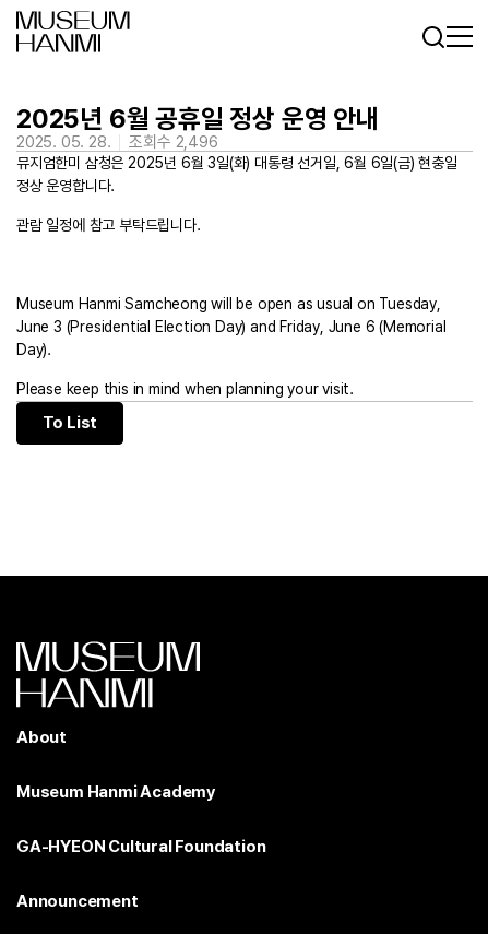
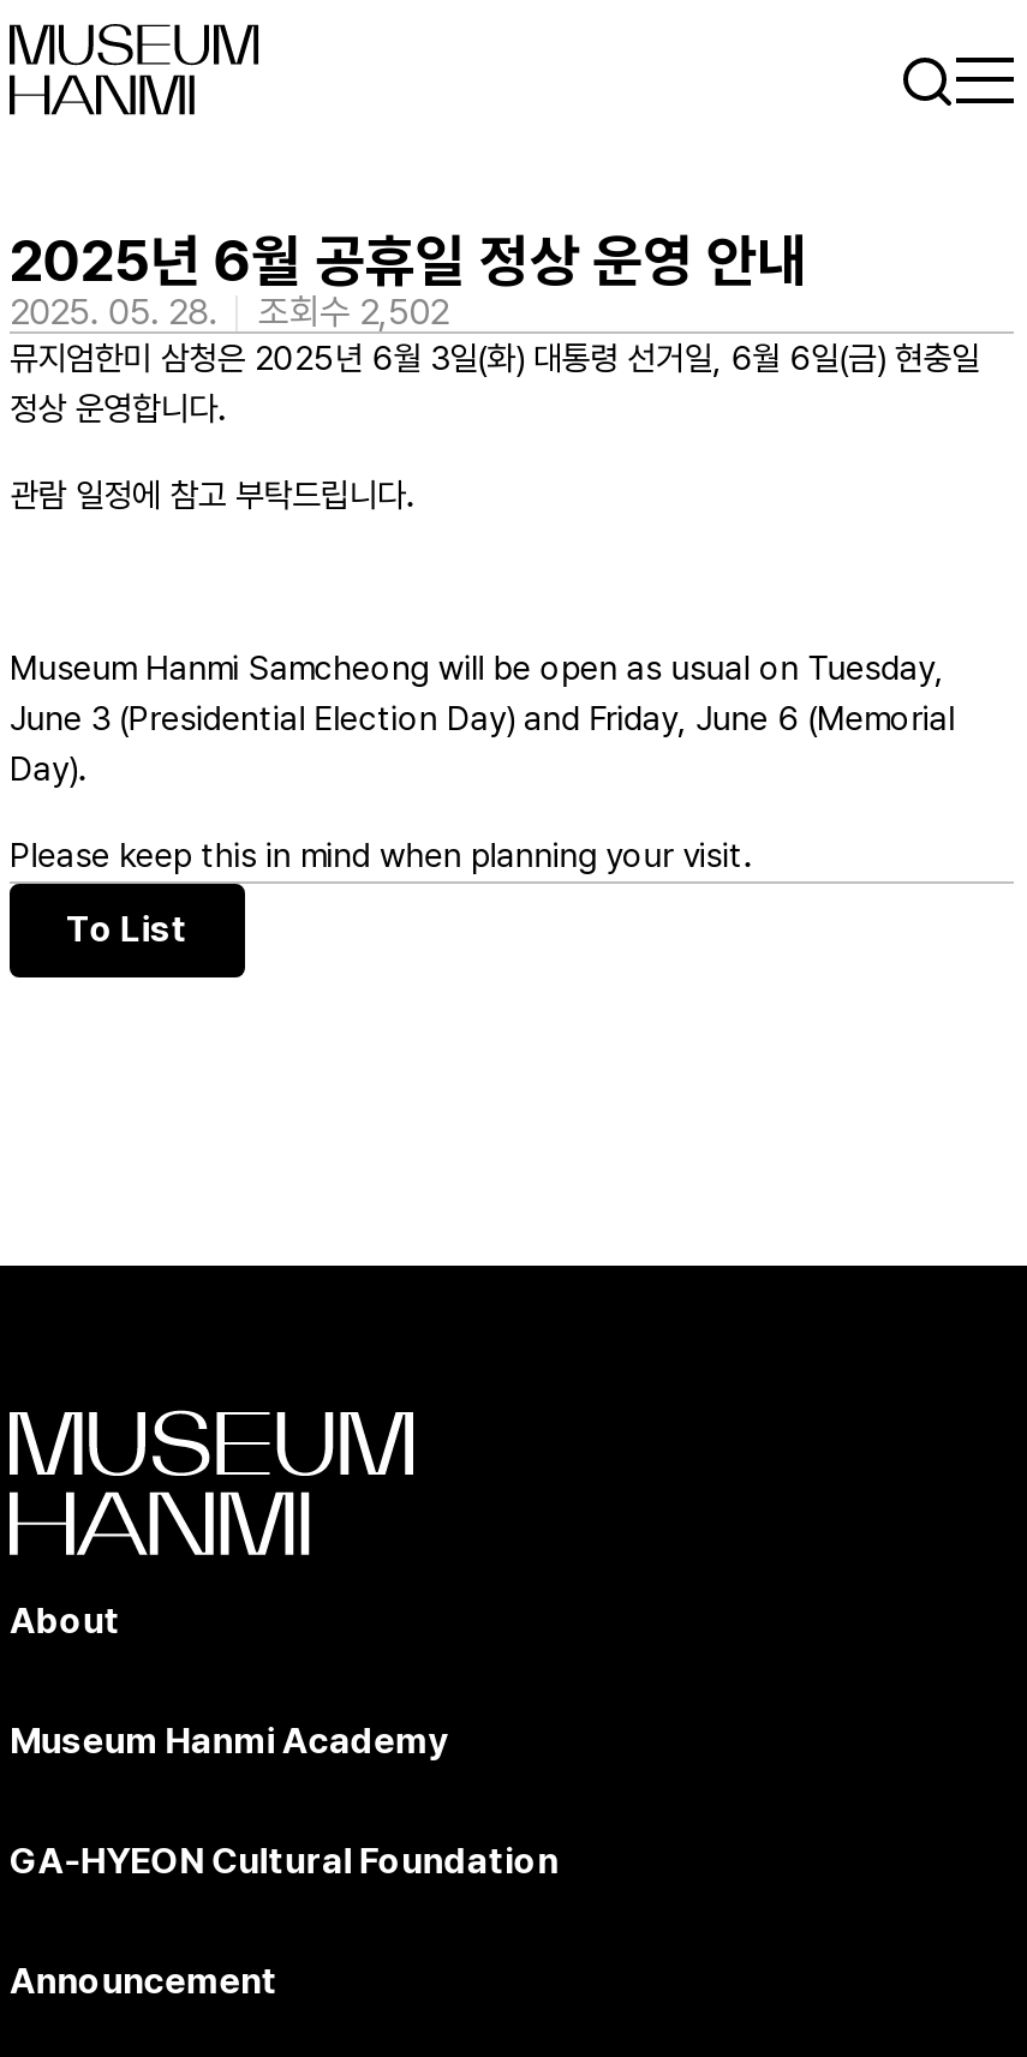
- 2025. 05. 28. 조회수 2,496
+ 2025. 05. 28. 조회수 2,502
